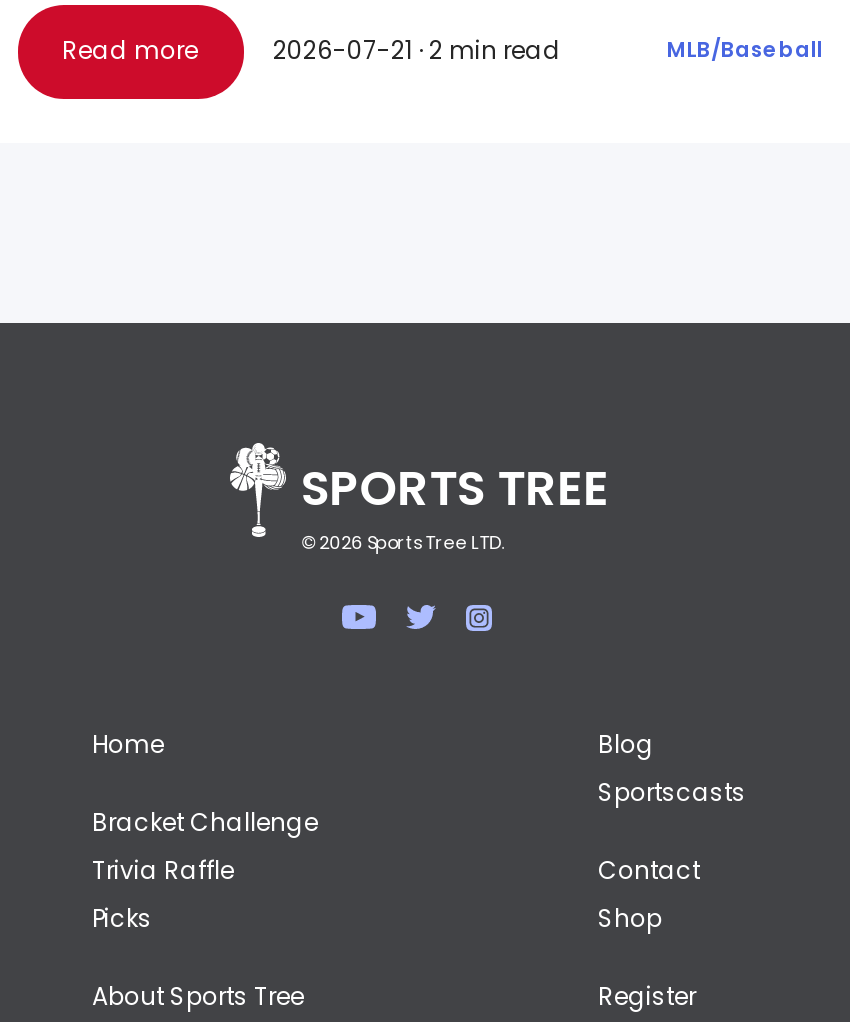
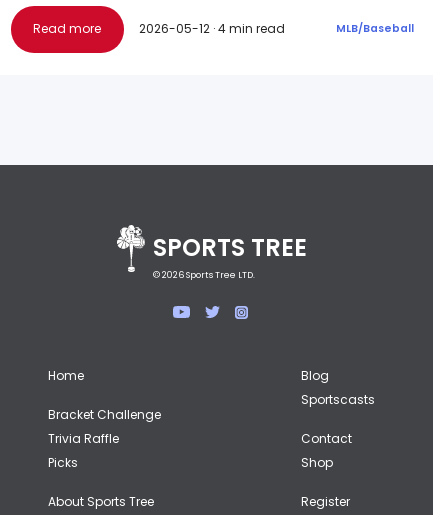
- 2026-07-21 · 2 min read
+ 2026-05-12 · 4 min read
